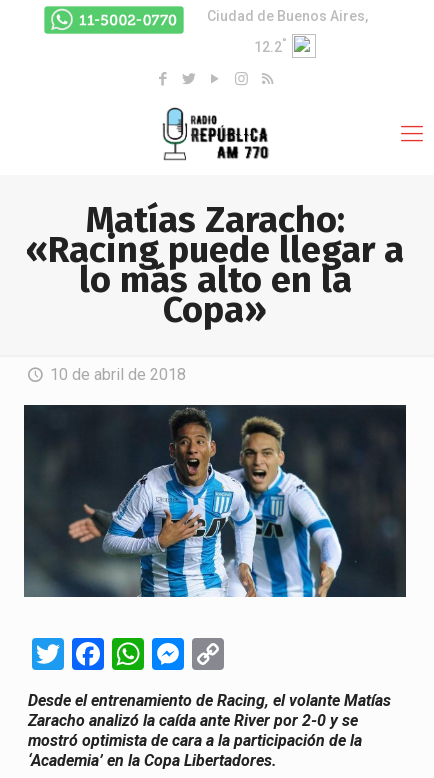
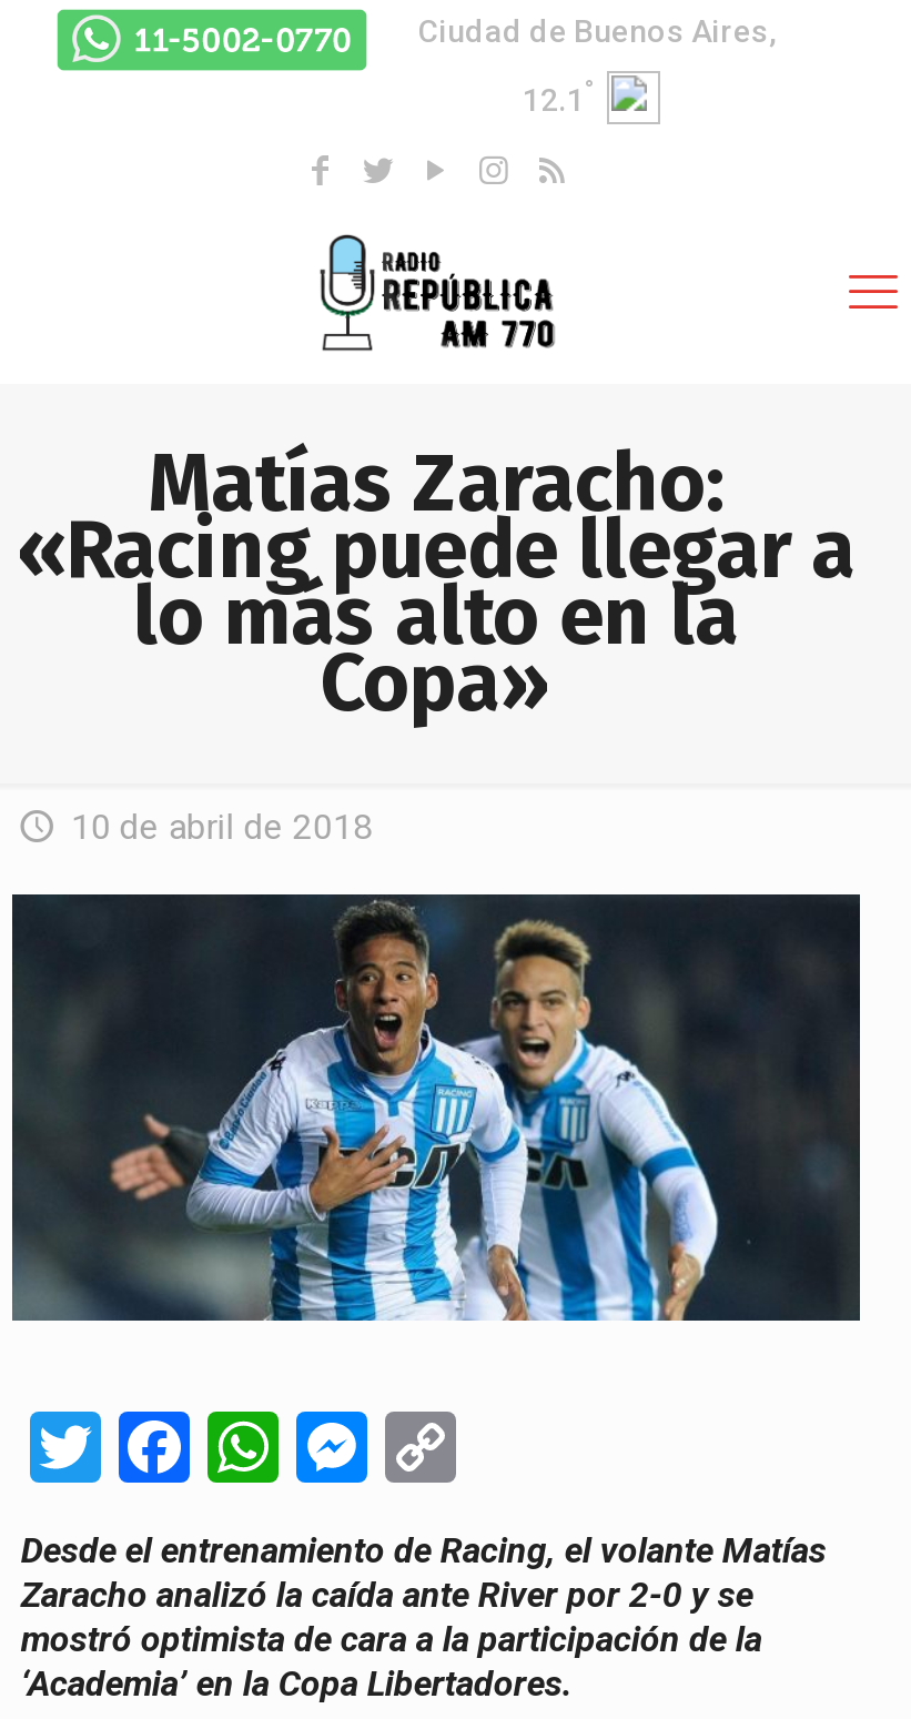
- 12.2 °
+ 12.1 °
